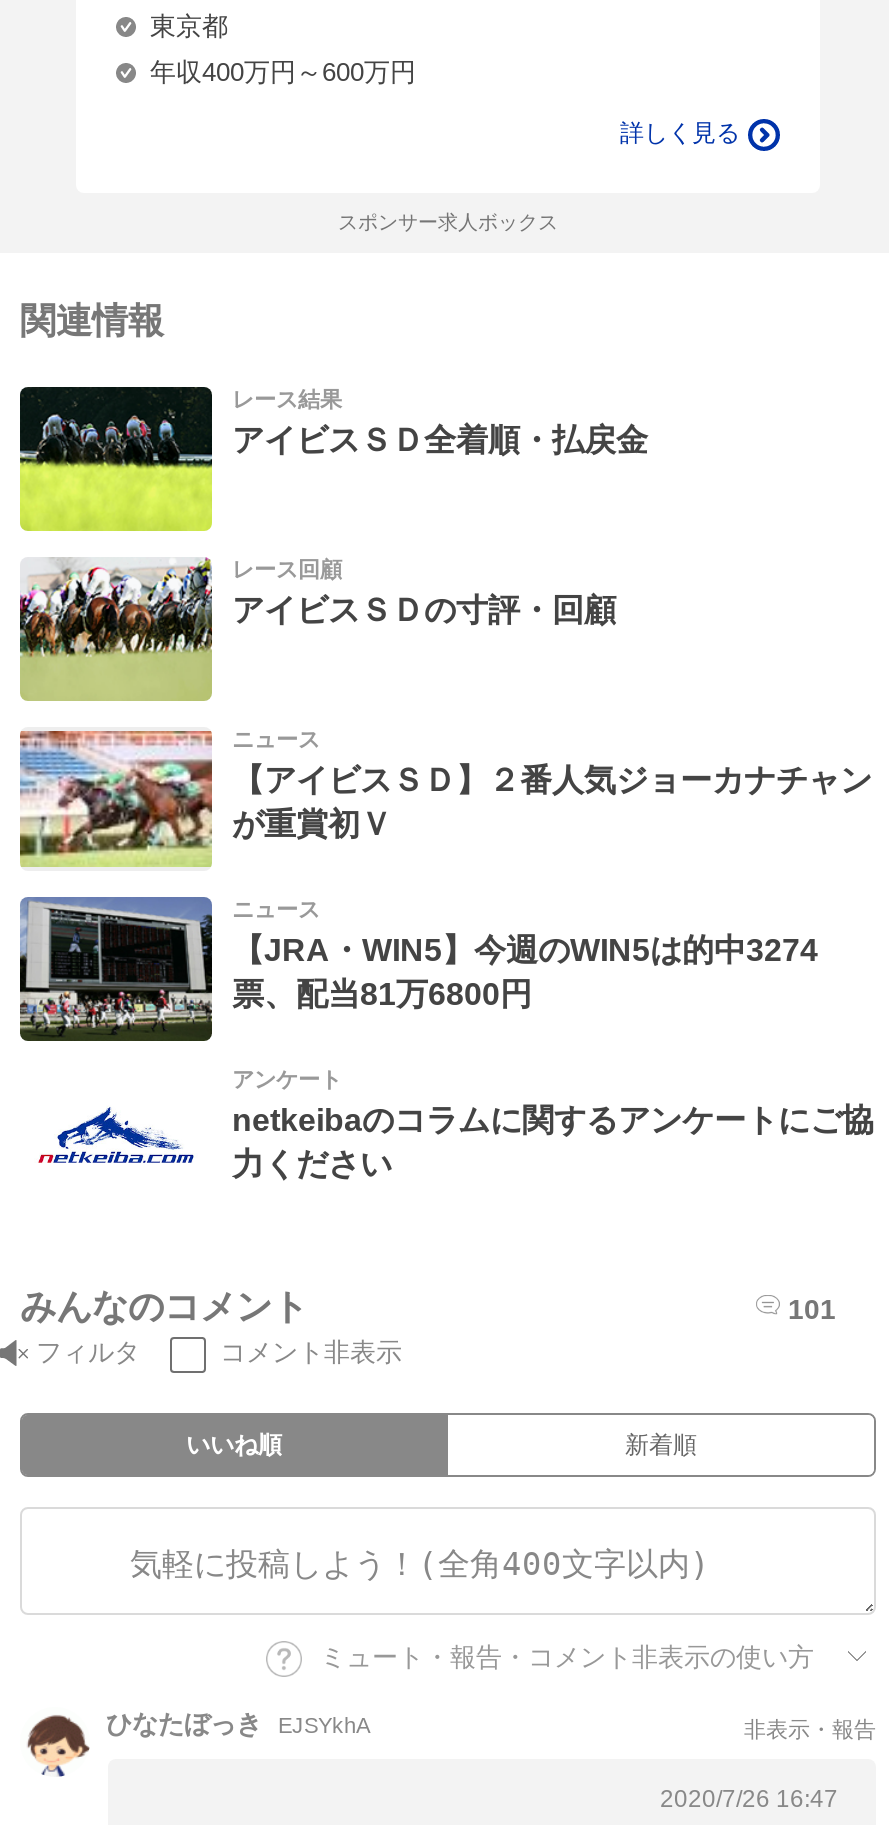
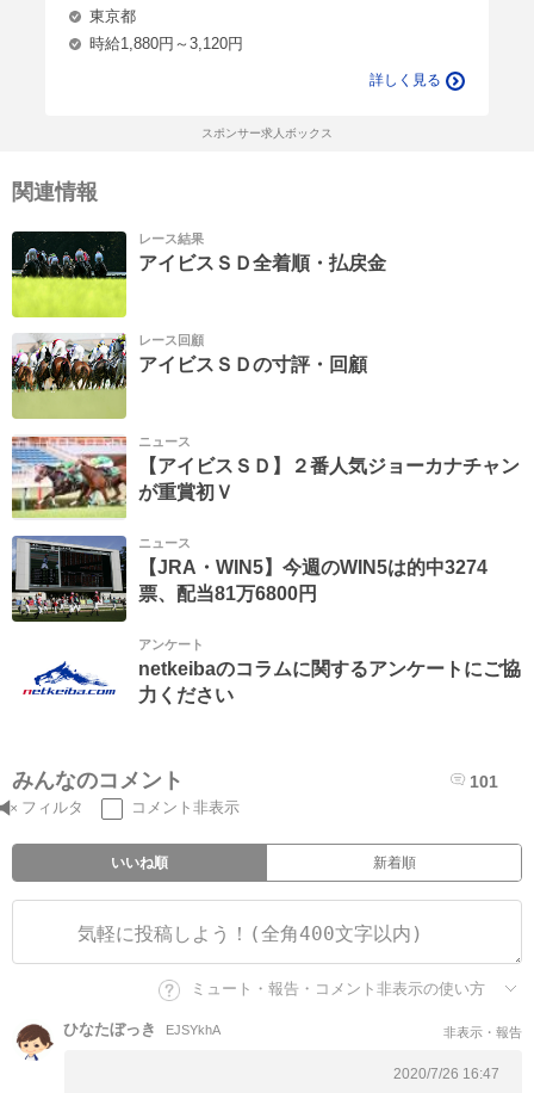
- 年収400万円～600万円
+ 時給1,880円～3,120円
